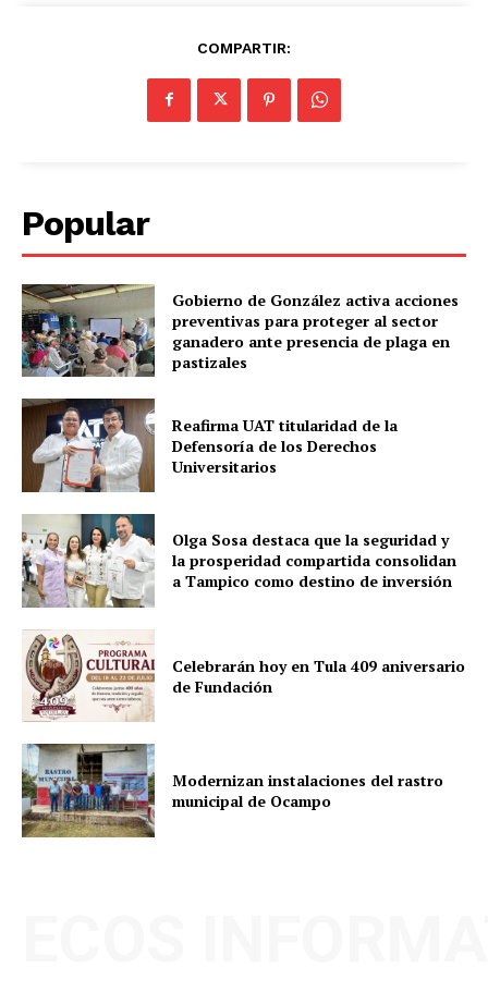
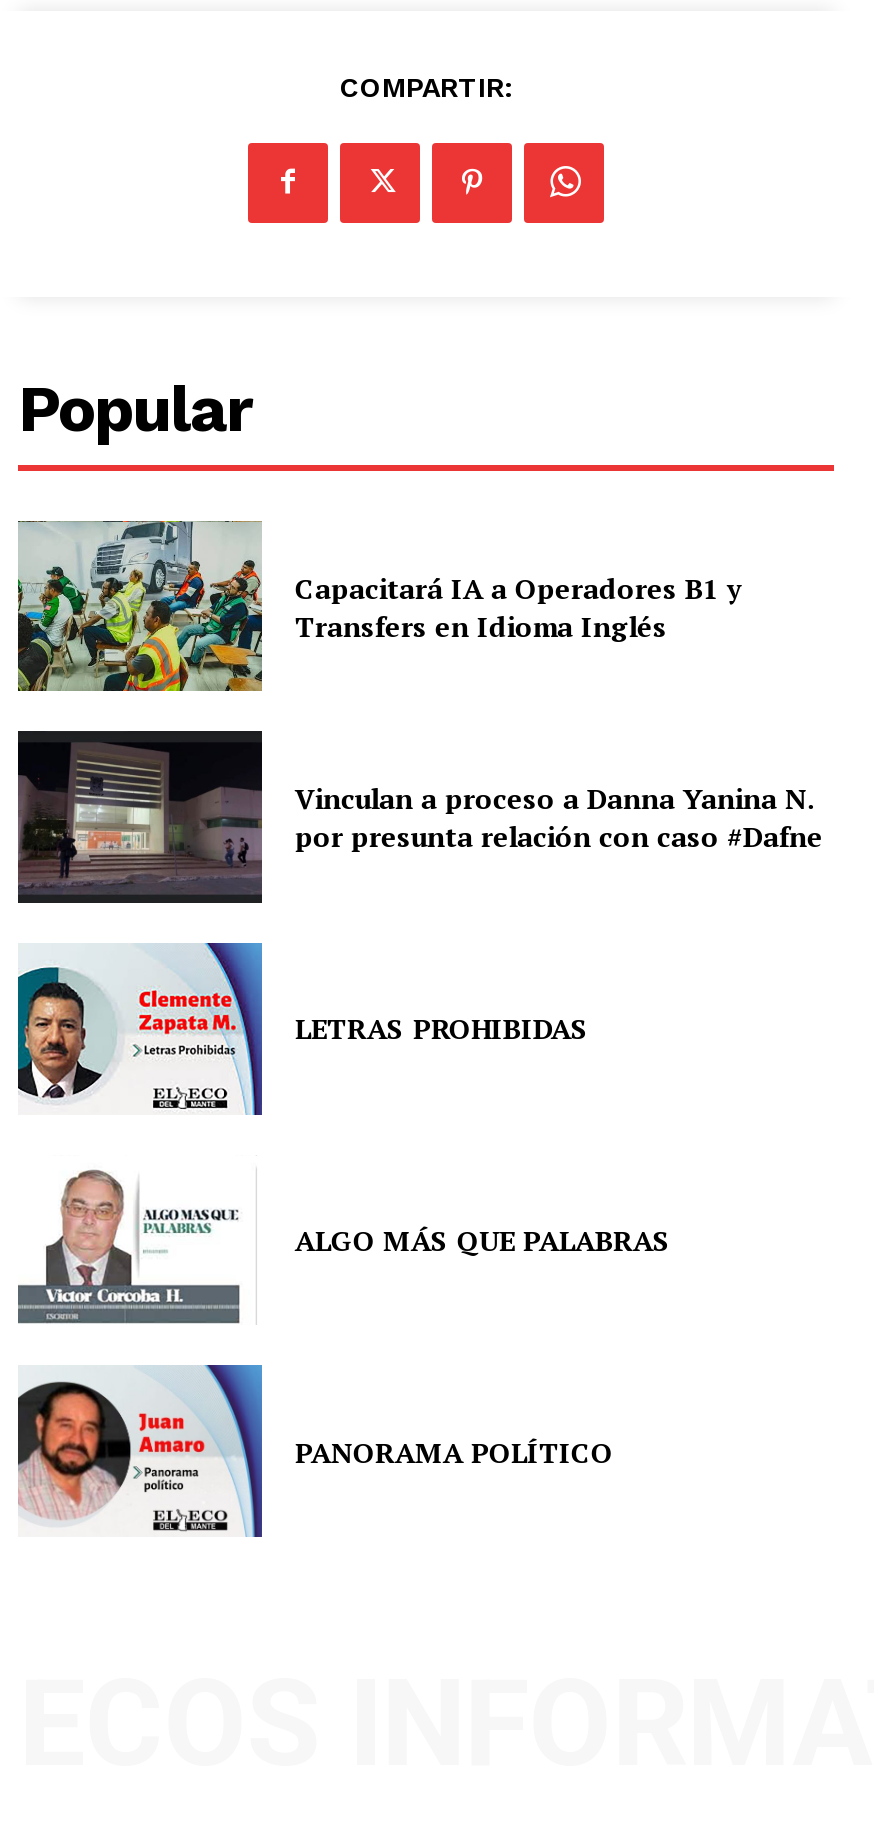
- [image]
- Gobierno de González activa acciones
- preventivas para proteger al sector
- ganadero ante presencia de plaga en
- pastizales
+ [image]
+ Capacitará IA a Operadores B1 y
+ Transfers en Idioma Inglés

- [image]
- Reafirma UAT titularidad de la
- Defensoría de los Derechos
- Universitarios
+ [image]
+ Vinculan a proceso a Danna Yanina N.
+ por presunta relación con caso #Dafne

- [image]
- Olga Sosa destaca que la seguridad y
- la prosperidad compartida consolidan
- a Tampico como destino de inversión
+ [image]
+ LETRAS PROHIBIDAS

- [image]
- Celebrarán hoy en Tula 409 aniversario
- de Fundación
+ [image]
+ ALGO MÁS QUE PALABRAS

- [image]
- Modernizan instalaciones del rastro
- municipal de Ocampo
+ [image]
+ PANORAMA POLÍTICO
